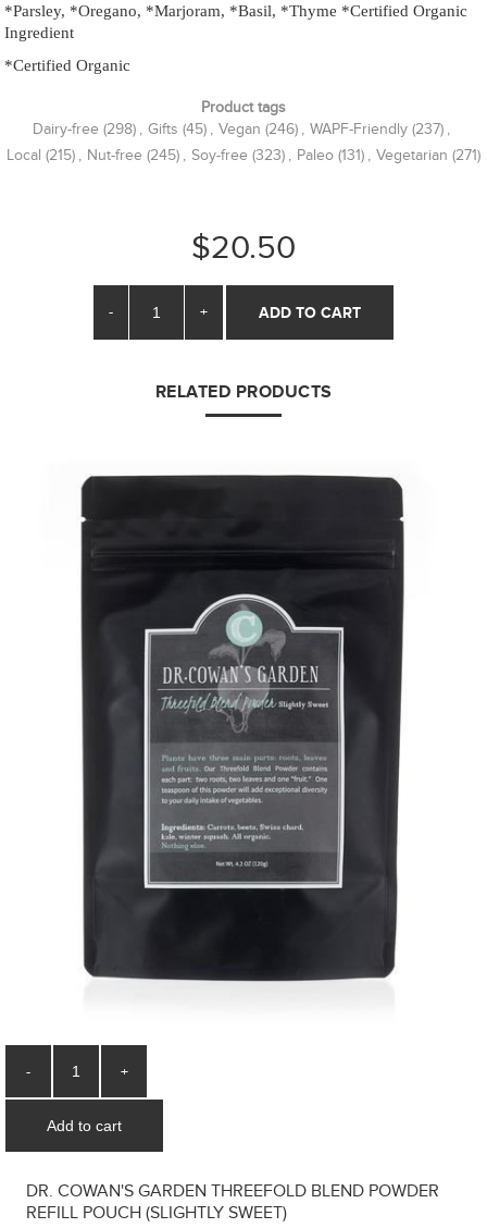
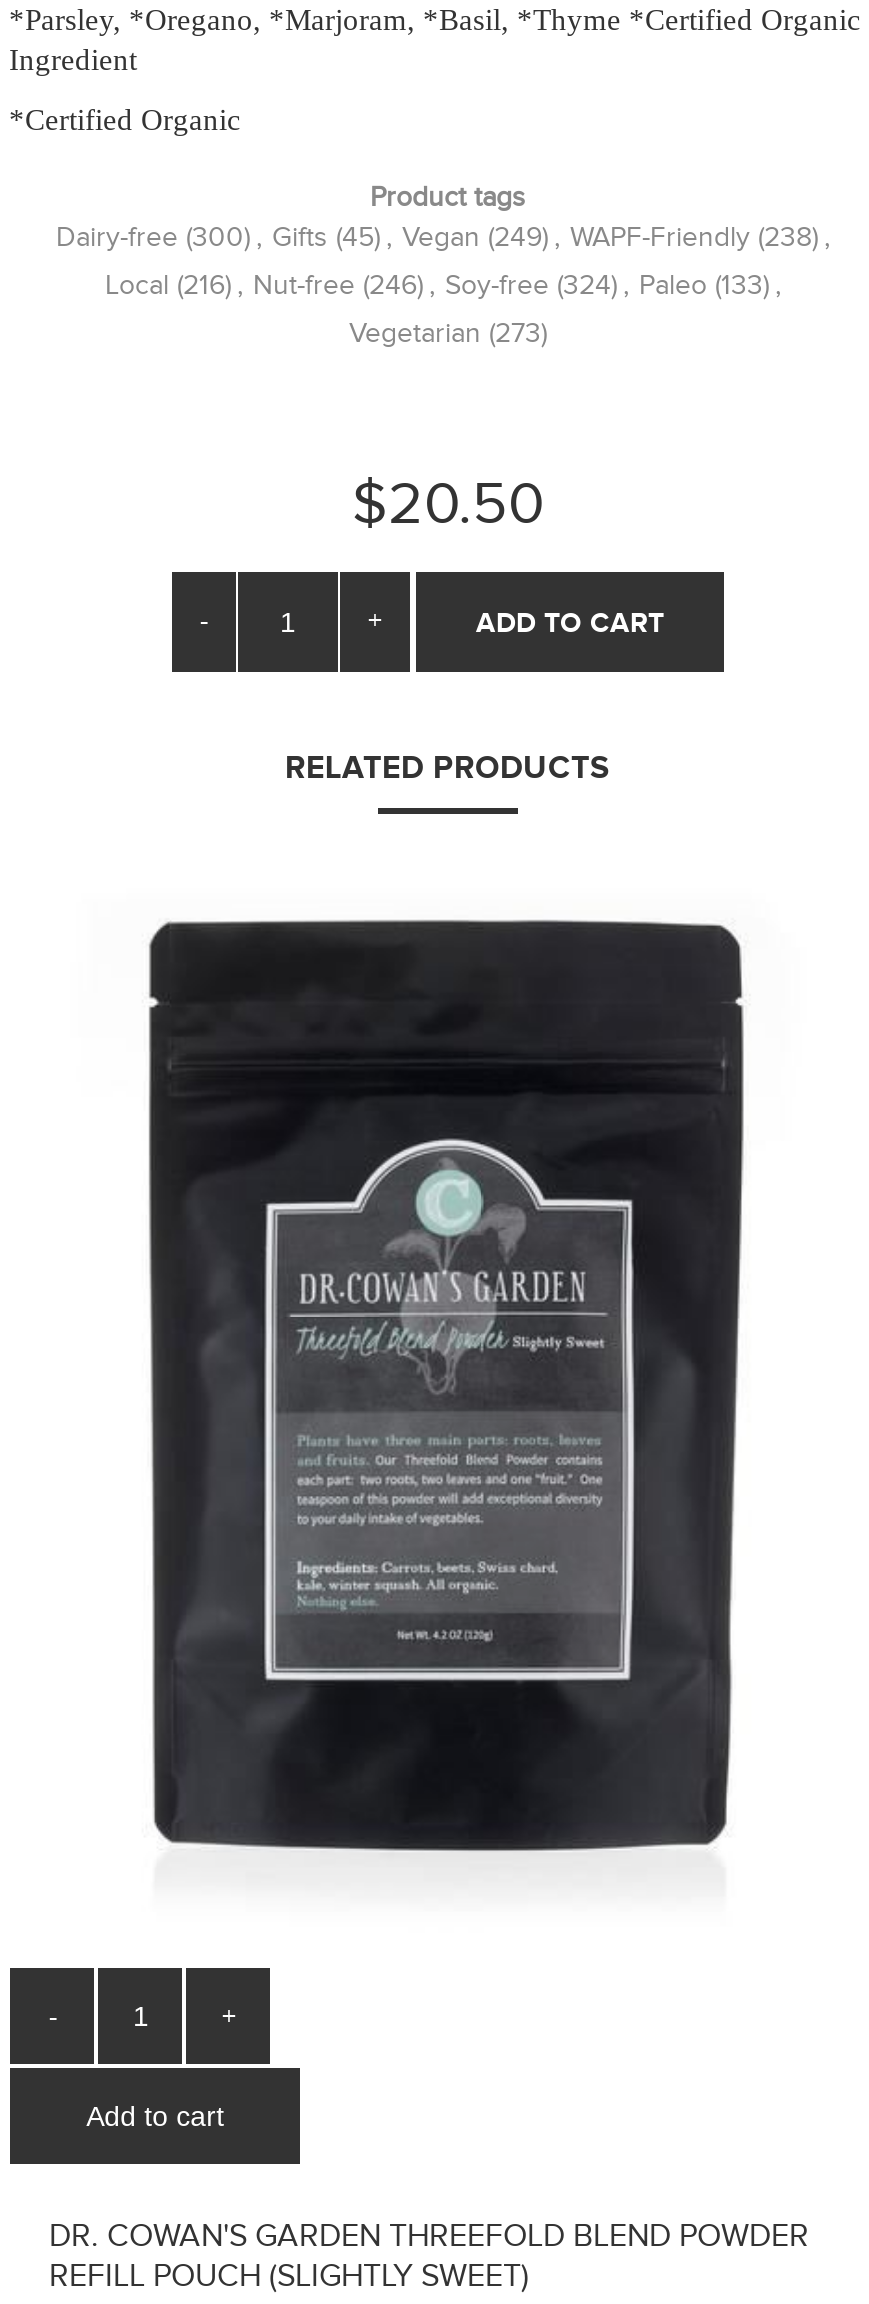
- Dairy-free (298) , Gifts (45) , Vegan (246) , WAPF-Friendly (237) ,
- Local (215) , Nut-free (245) , Soy-free (323) , Paleo (131) , Vegetarian (271)
+ Dairy-free (300) , Gifts (45) , Vegan (249) , WAPF-Friendly (238) ,
+ Local (216) , Nut-free (246) , Soy-free (324) , Paleo (133) ,
+ Vegetarian (273)
